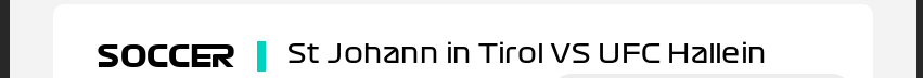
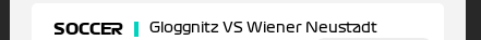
- St Johann in Tirol VS UFC Hallein
+ Gloggnitz VS Wiener Neustadt
